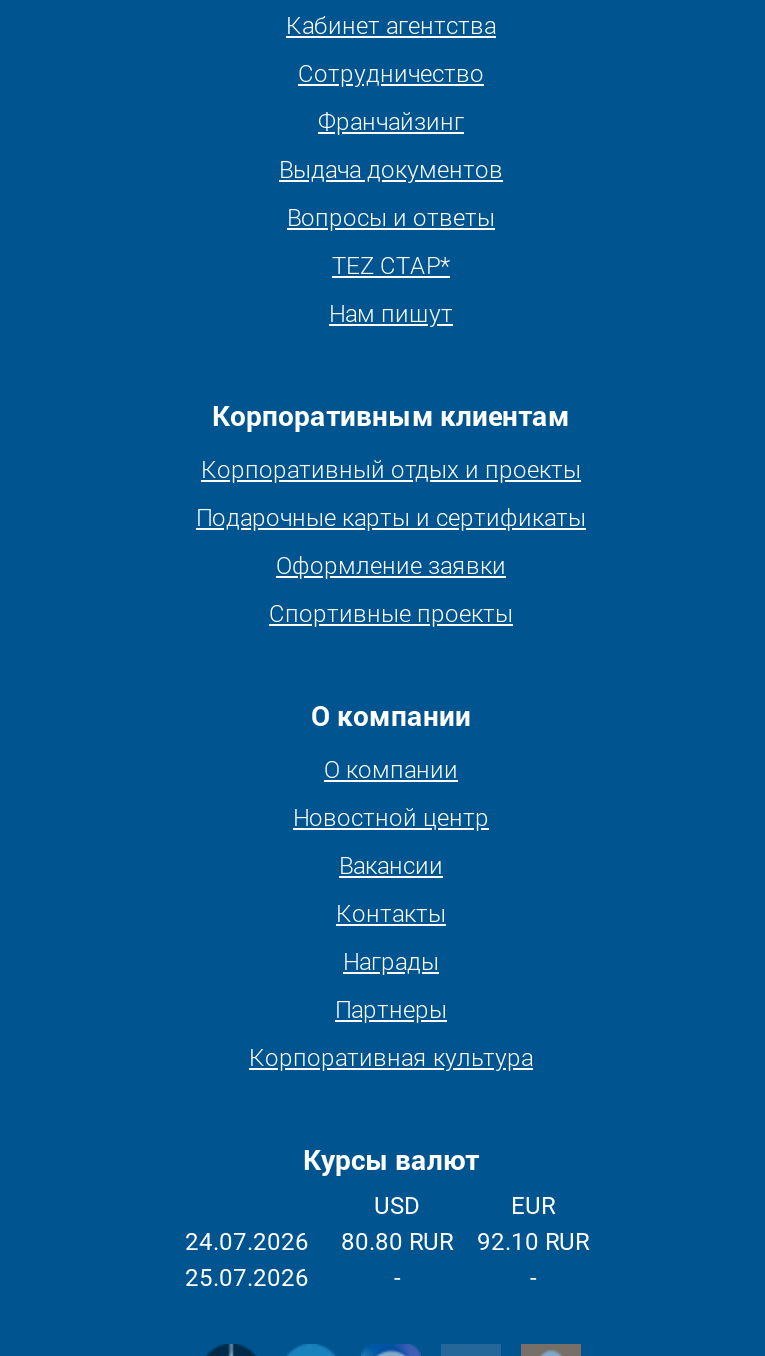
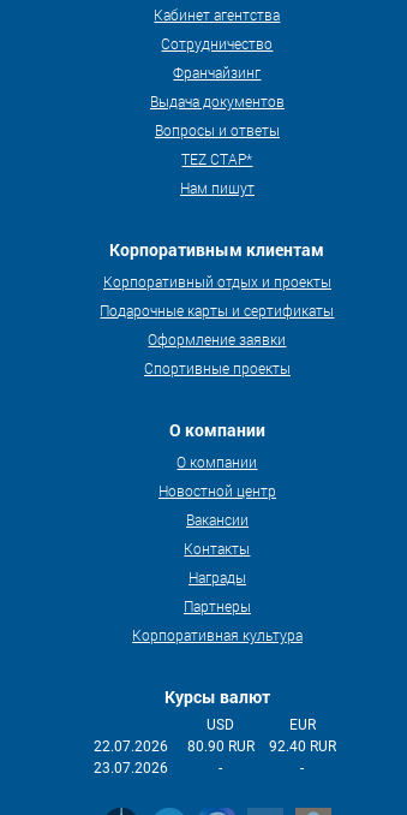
- 24.07.2026
+ 22.07.2026

- 80.80 RUR
+ 80.90 RUR

- 92.10 RUR
+ 92.40 RUR

- 25.07.2026
+ 23.07.2026
